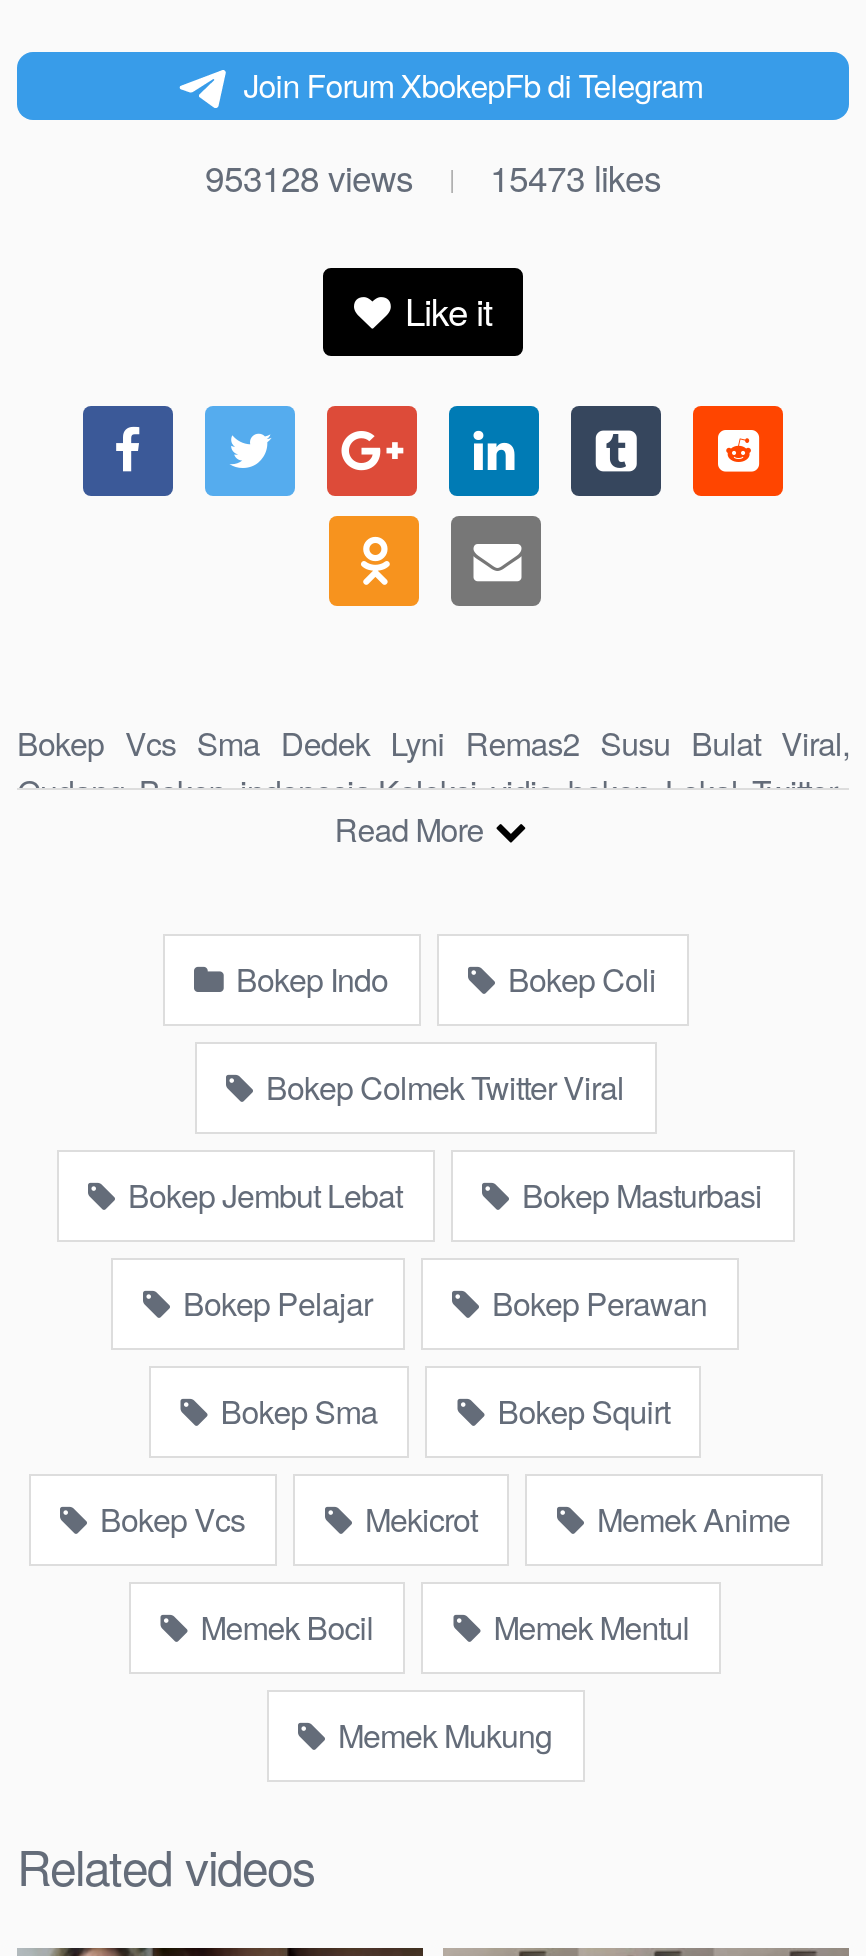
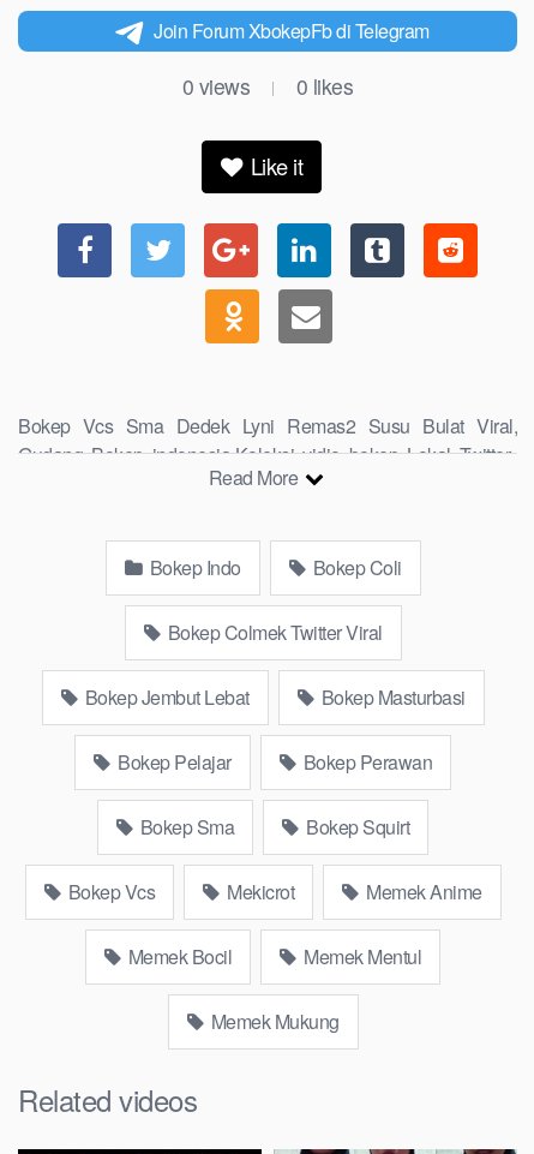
- 953128 views
+ 0 views

- 15473 likes
+ 0 likes
